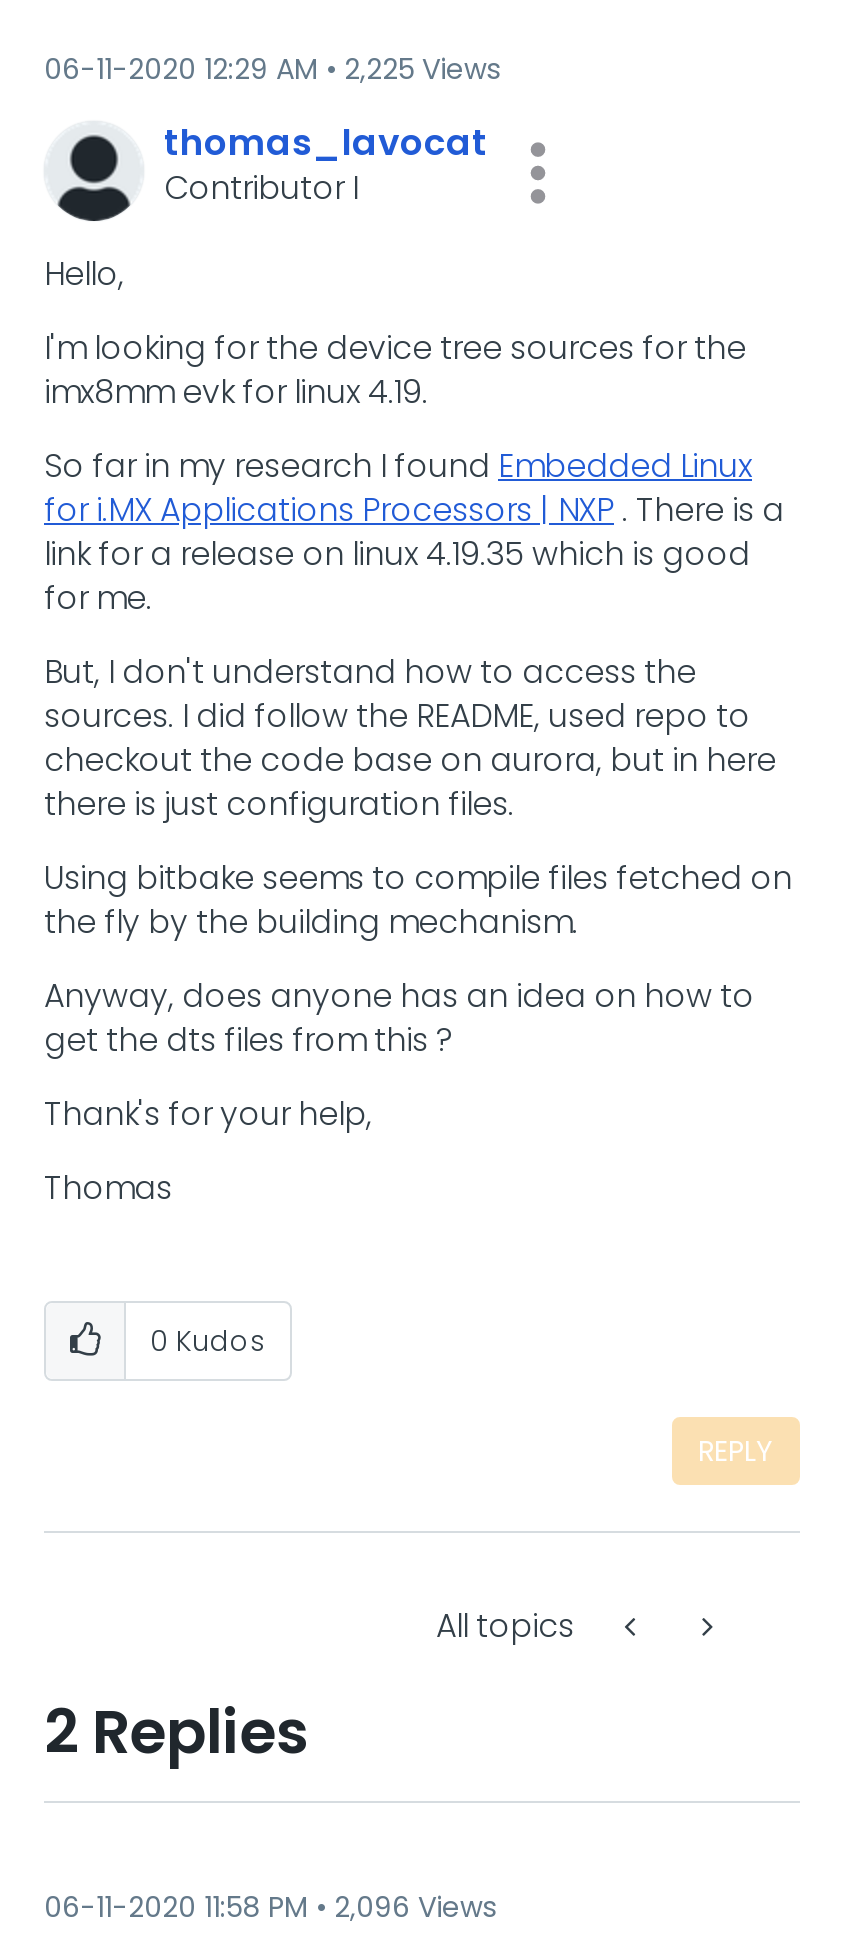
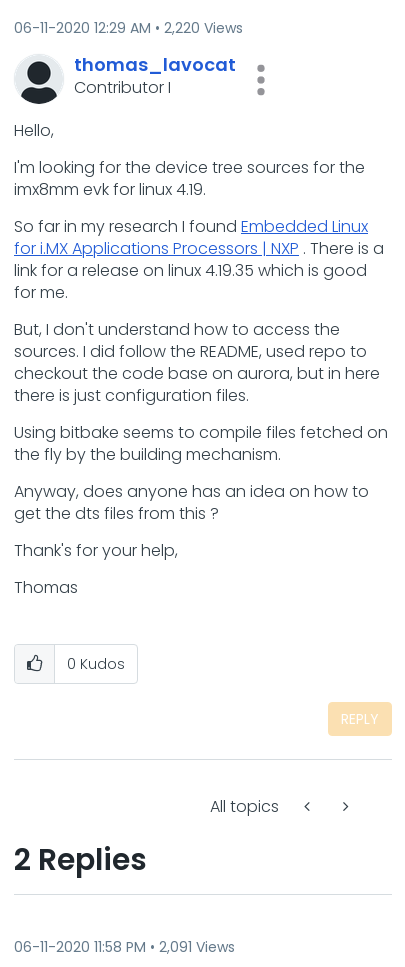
- 06-11-2020 12:29 AM 2,225 Views
+ 06-11-2020 12:29 AM 2,220 Views

- 06-11-2020 11:58 PM 2,096 Views
+ 06-11-2020 11:58 PM 2,091 Views
